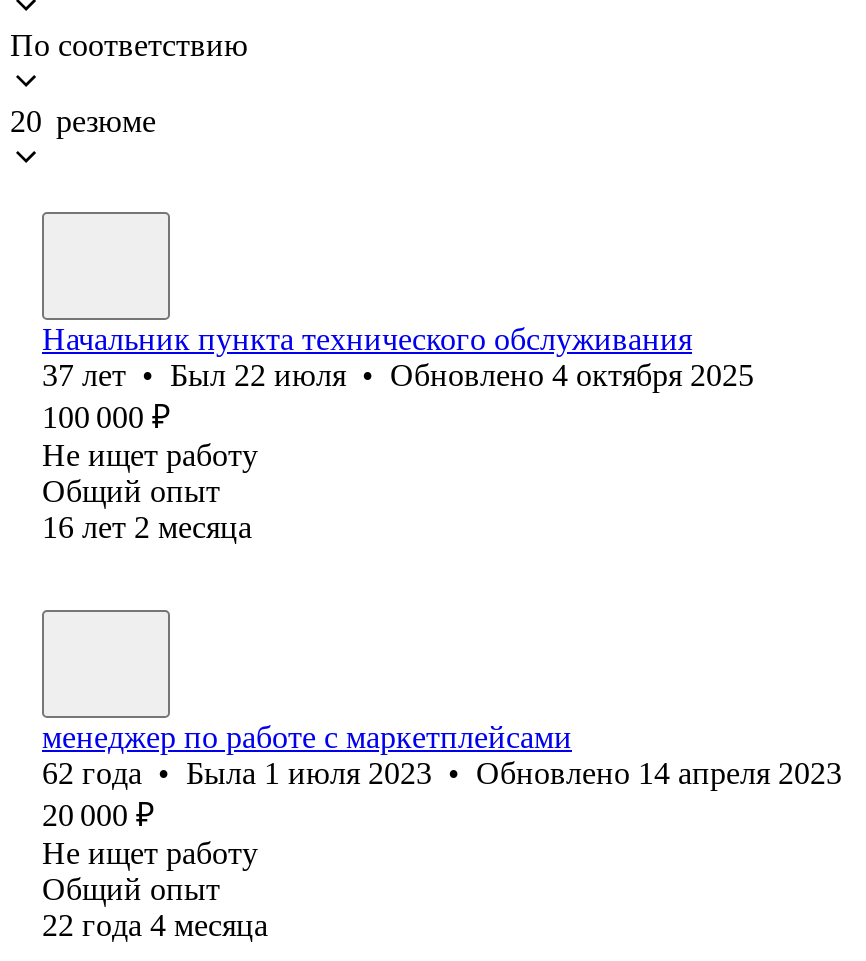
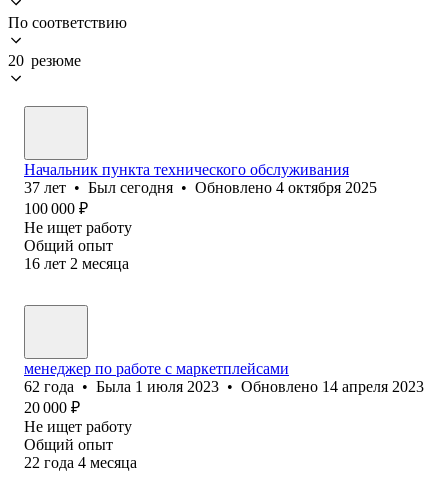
- 37 лет • Был 22 июля • Обновлено 4 октября 2025
+ 37 лет • Был сегодня • Обновлено 4 октября 2025
